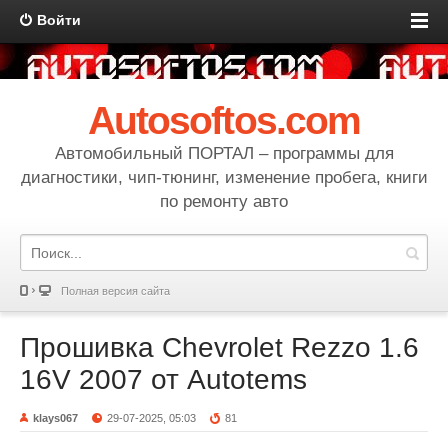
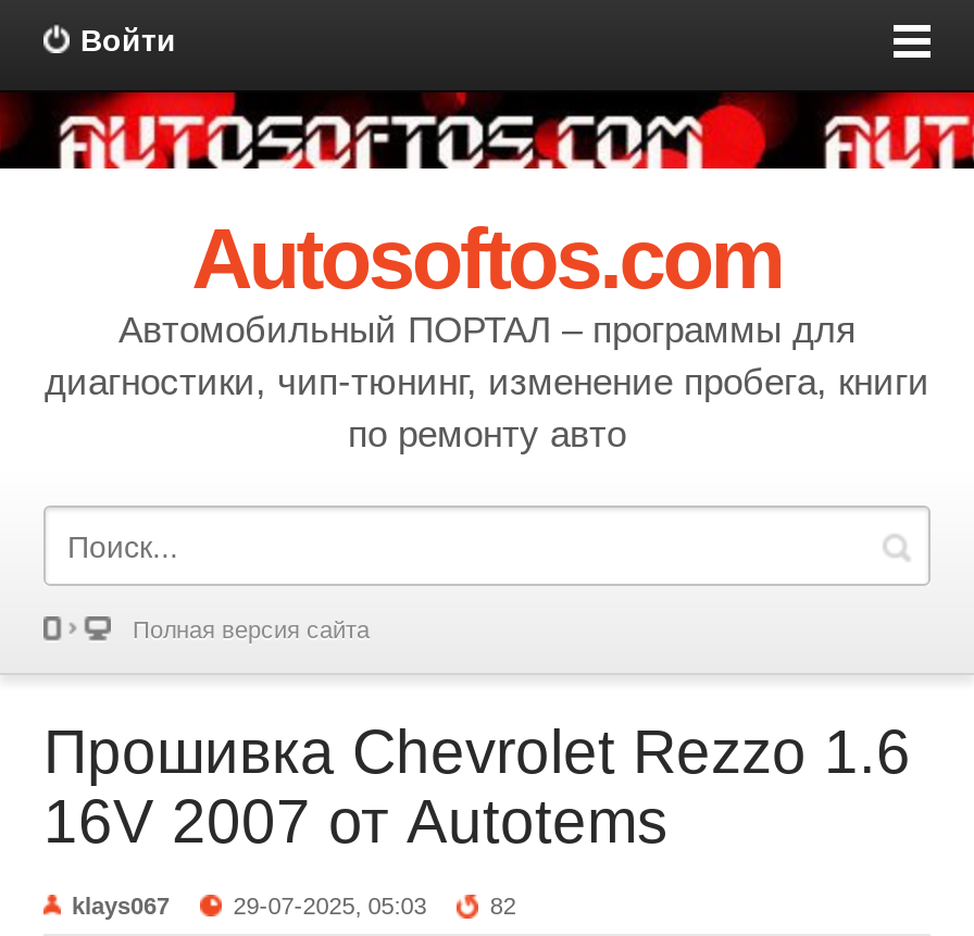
- 81
+ 82
